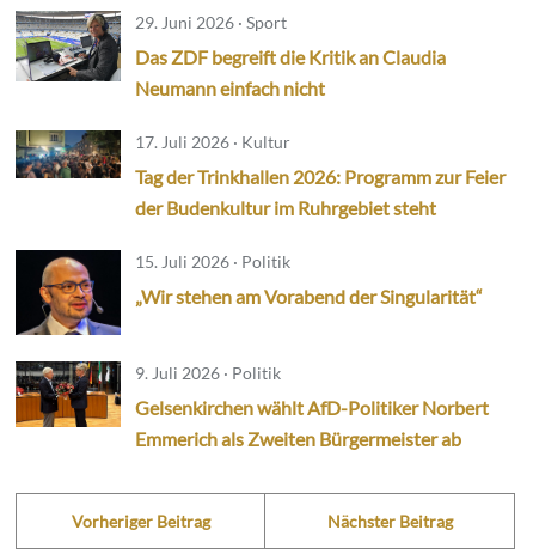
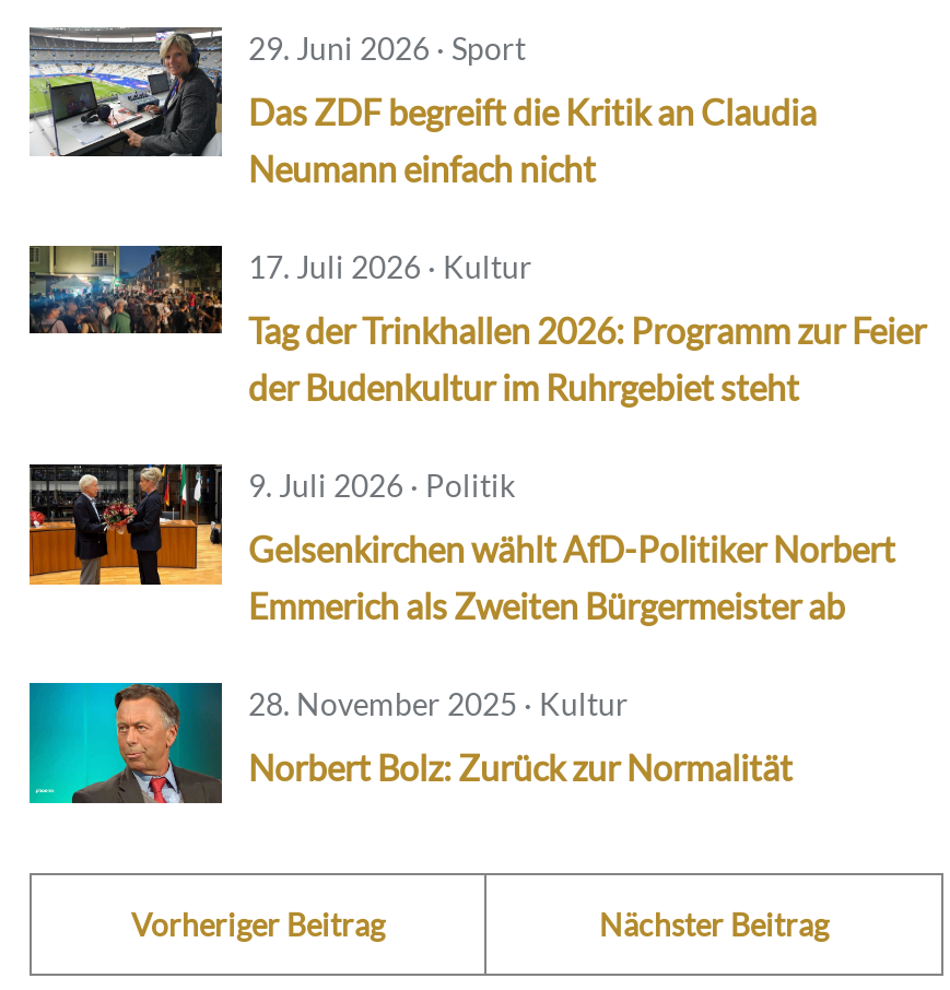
- [image]
- 15. Juli 2026 · Politik
- „Wir stehen am Vorabend der Singularität“

moved up: [image] | 9. Juli 2026 · Politik | Gelsenkirchen wählt AfD-Politiker Norbert | Emmerich als Zweiten Bürgermeister ab

+ [image]
+ 28. November 2025 · Kultur
+ Norbert Bolz: Zurück zur Normalität
